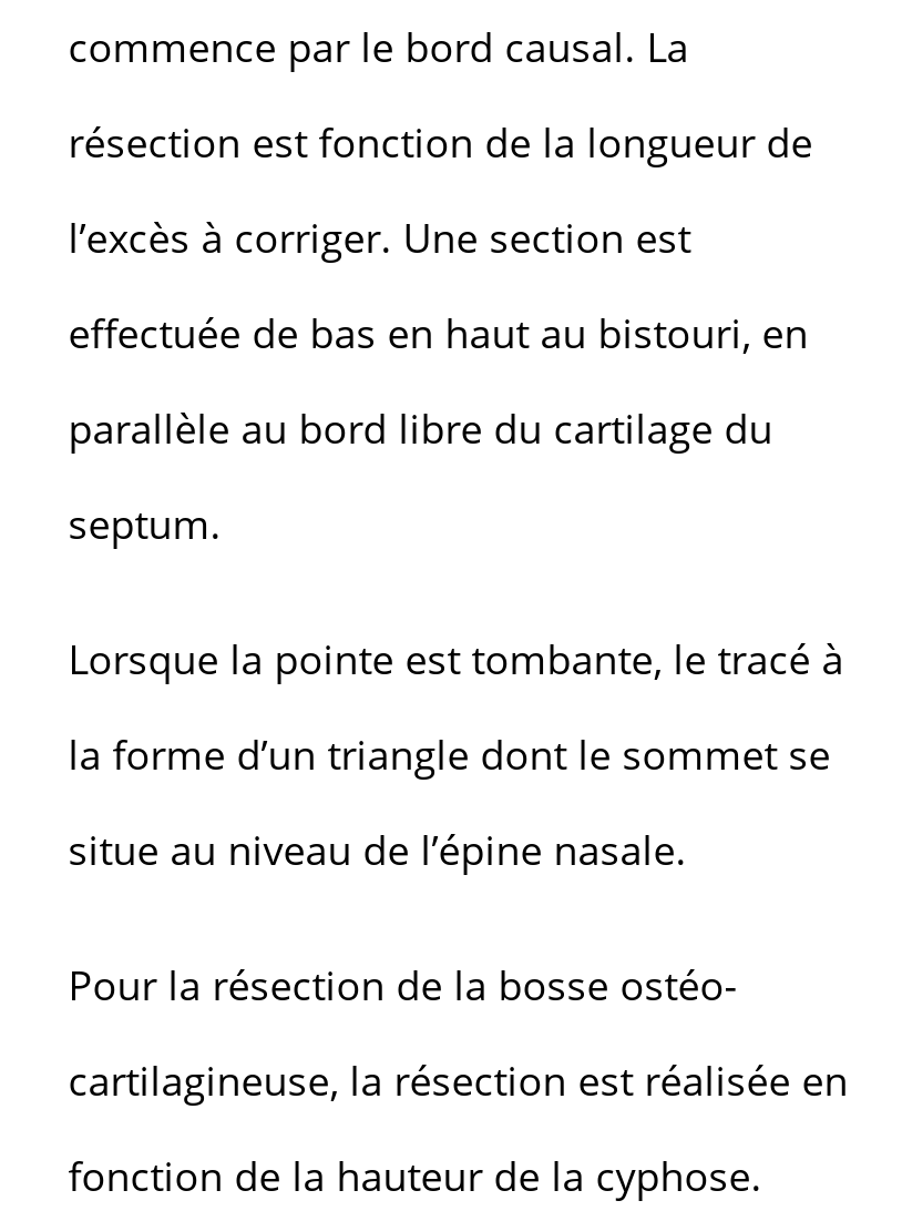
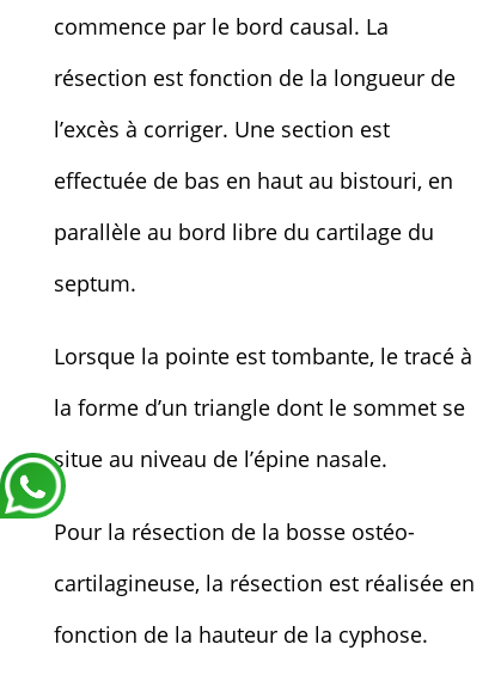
+ [image]
